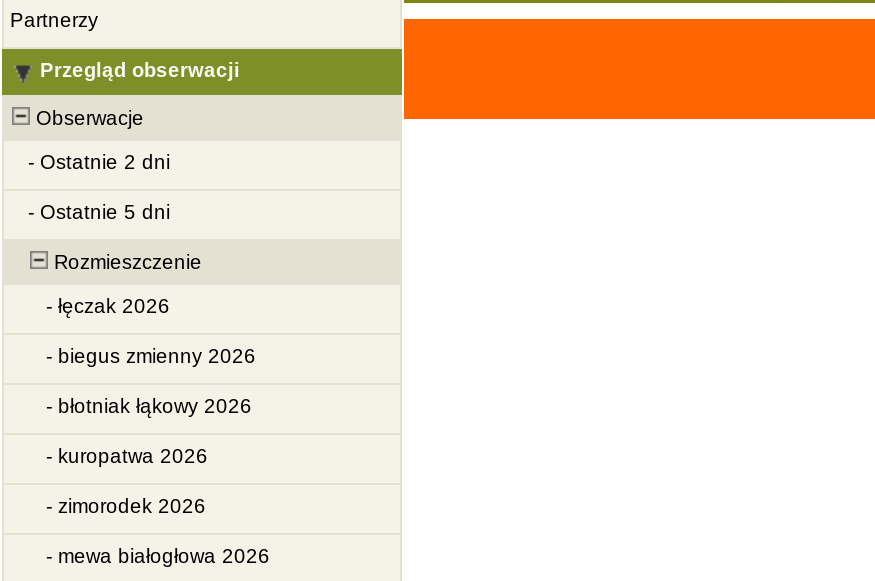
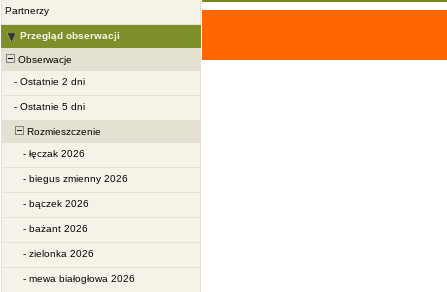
- - błotniak łąkowy 2026
+ - bączek 2026

- - kuropatwa 2026
+ - bażant 2026

- - zimorodek 2026
+ - zielonka 2026
